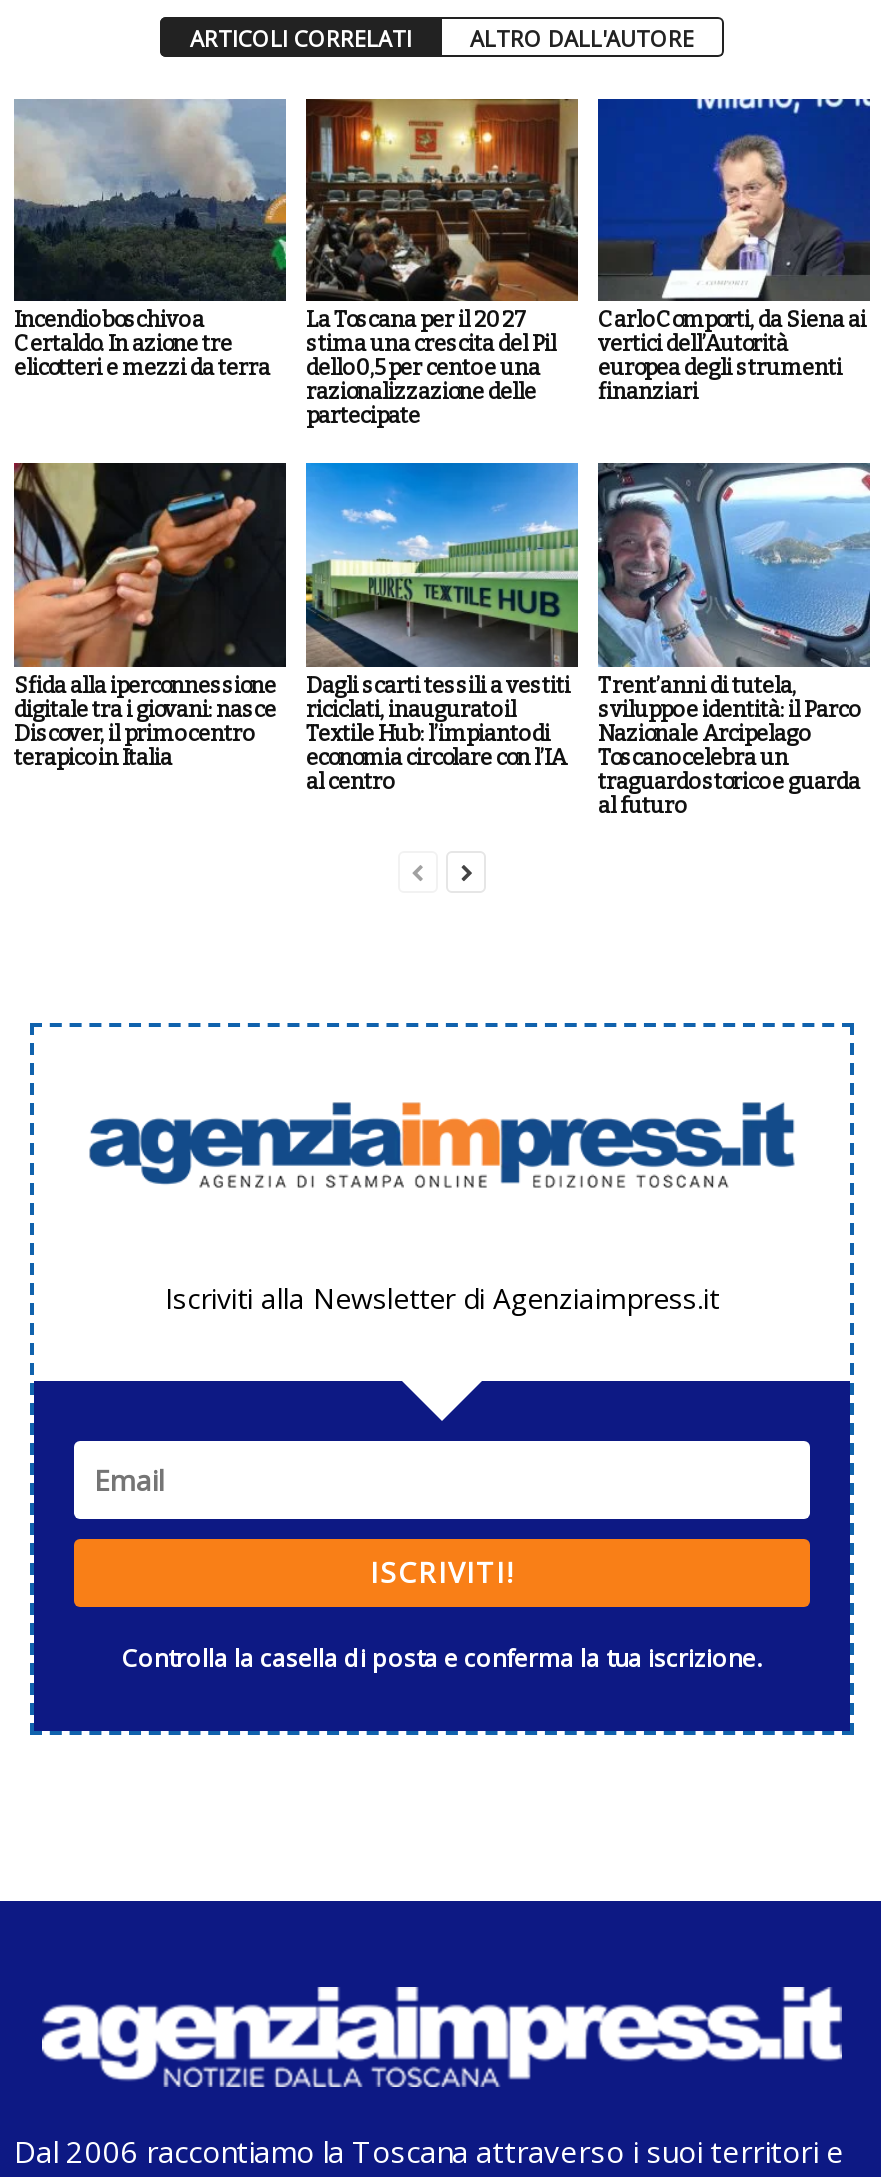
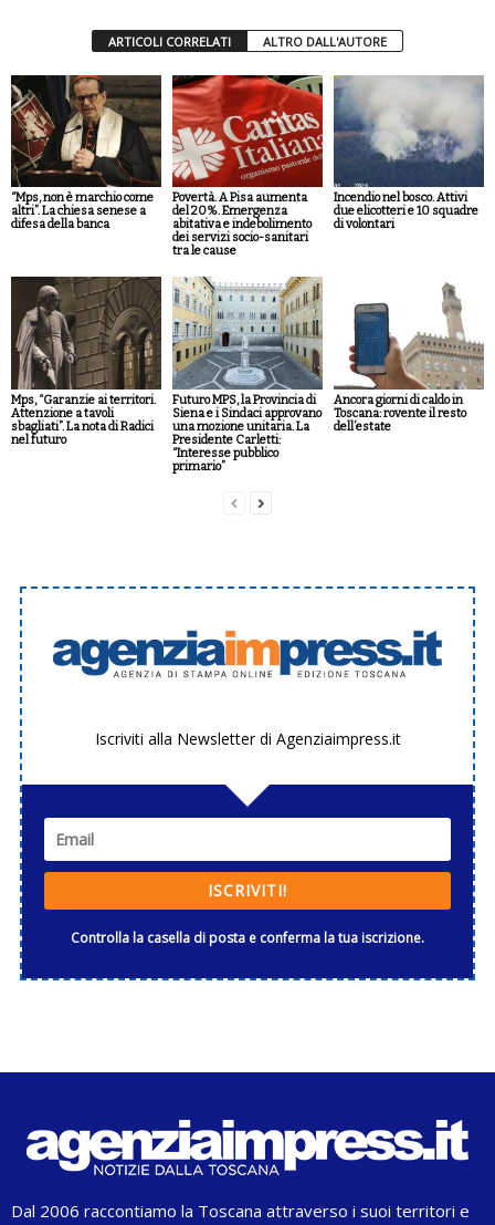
- [image]
- Incendio boschivo a
- Certaldo. In azione tre
- elicotteri e mezzi da terra
+ [image]
+ “Mps, non è marchio come
+ altri”. La chiesa senese a
+ difesa della banca

- [image]
- La Toscana per il 2027
- stima una crescita del Pil
- dello 0,5 per cento e una
- razionalizzazione delle
- partecipate
+ [image]
+ Povertà. A Pisa aumenta
+ del 20%. Emergenza
+ abitativa e indebolimento
+ dei servizi socio-sanitari
+ tra le cause

- [image]
- Carlo Comporti, da Siena ai
- vertici dell’Autorità
- europea degli strumenti
- finanziari
+ [image]
+ Incendio nel bosco. Attivi
+ due elicotteri e 10 squadre
+ di volontari

- [image]
- Sfida alla iperconnessione
- digitale tra i giovani: nasce
- Discover, il primo centro
- terapico in Italia
+ [image]
+ Mps, “Garanzie ai territori.
+ Attenzione a tavoli
+ sbagliati”. La nota di Radici
+ nel futuro

- [image]
- Dagli scarti tessili a vestiti
- riciclati, inaugurato il
- Textile Hub: l’impianto di
- economia circolare con l’IA
- al centro
+ [image]
+ Futuro MPS, la Provincia di
+ Siena e i Sindaci approvano
+ una mozione unitaria. La
+ Presidente Carletti:
+ “Interesse pubblico
+ primario”

- [image]
- Trent’anni di tutela,
- sviluppo e identità: il Parco
- Nazionale Arcipelago
- Toscano celebra un
- traguardo storico e guarda
- al futuro
+ [image]
+ Ancora giorni di caldo in
+ Toscana: rovente il resto
+ dell’estate
